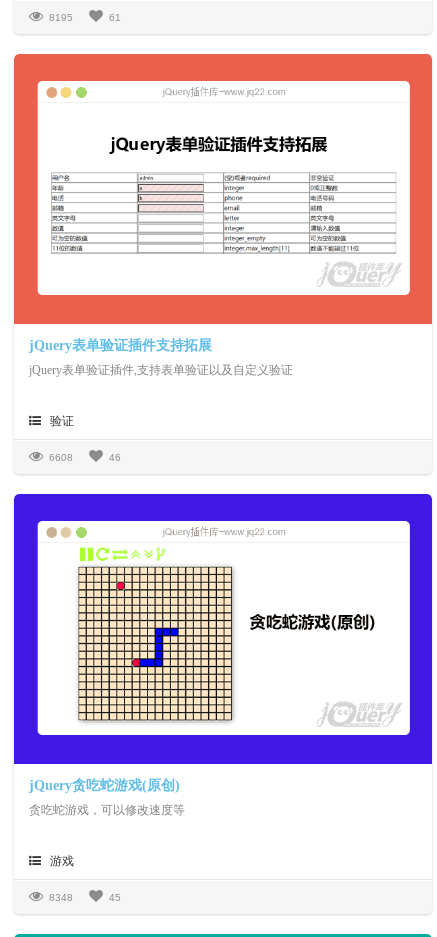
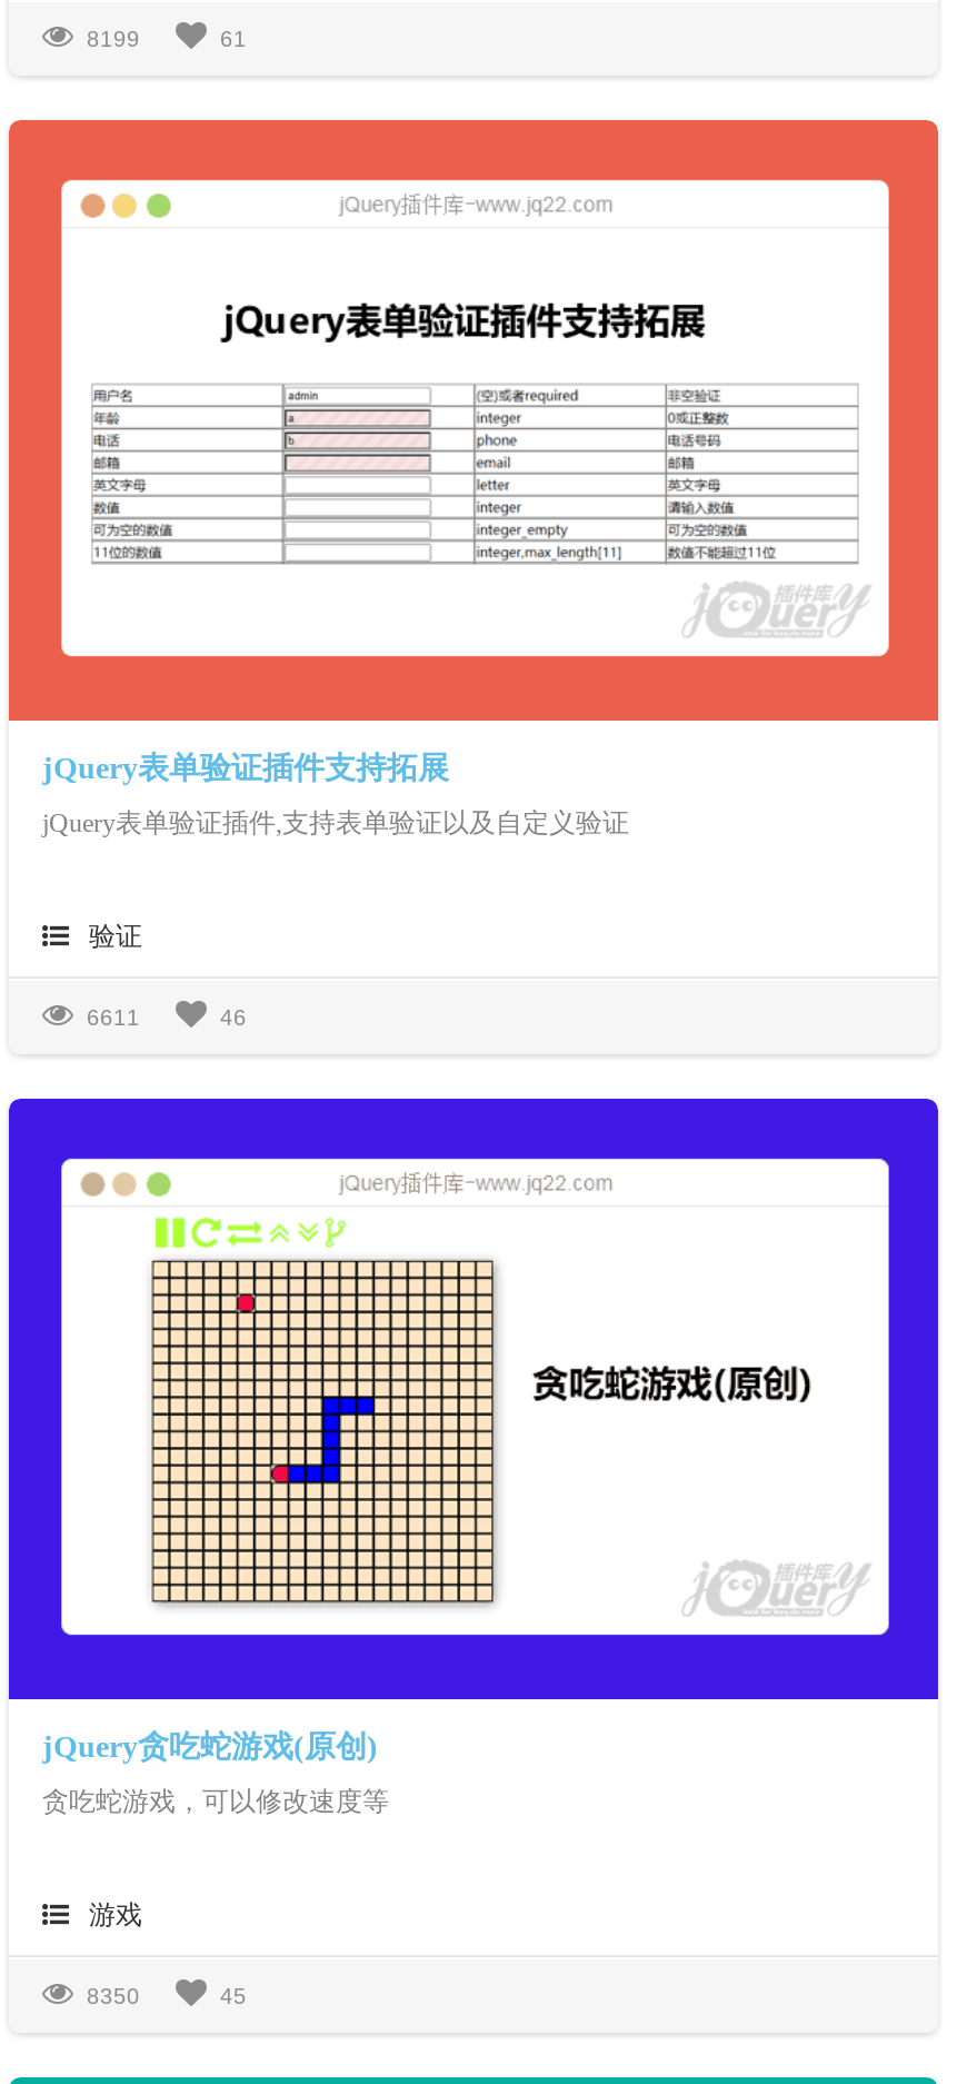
- 8195
+ 8199

- 6608
+ 6611

- 8348
+ 8350
